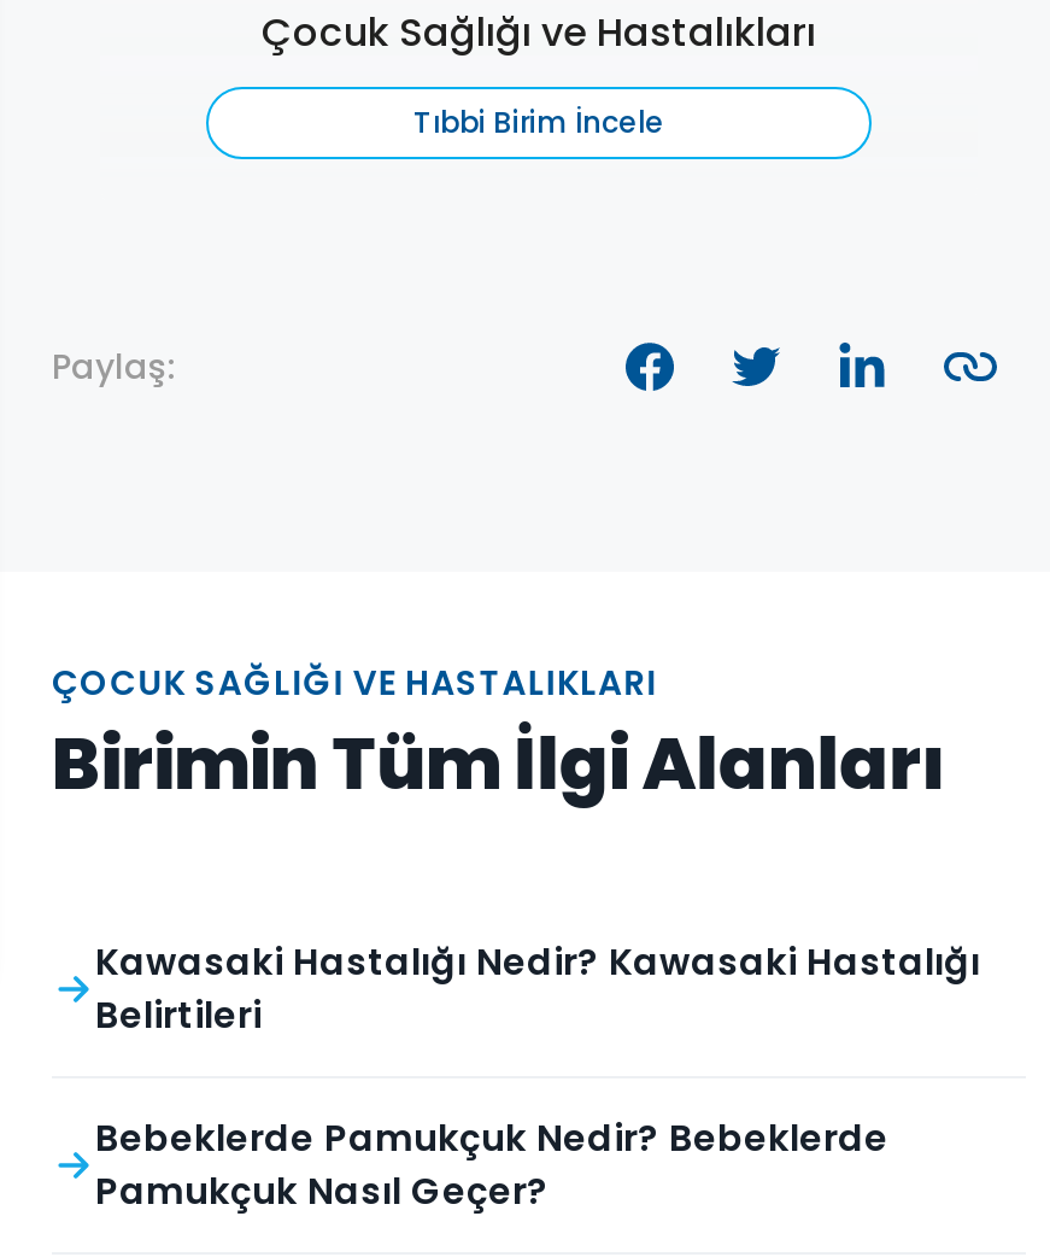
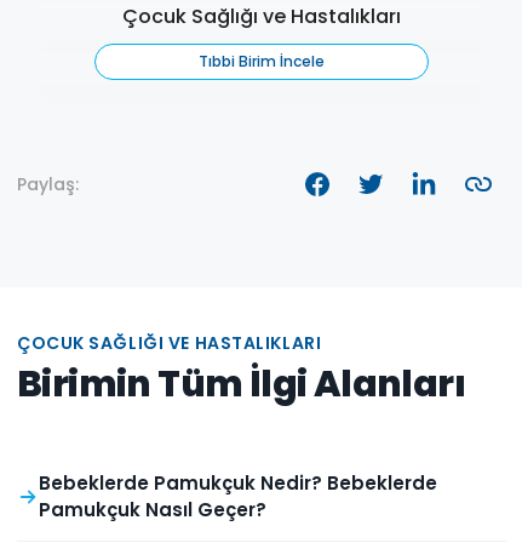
- Kawasaki Hastalığı Nedir? Kawasaki Hastalığı
- Belirtileri
